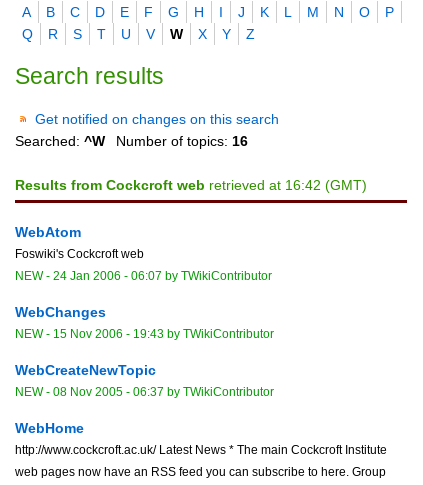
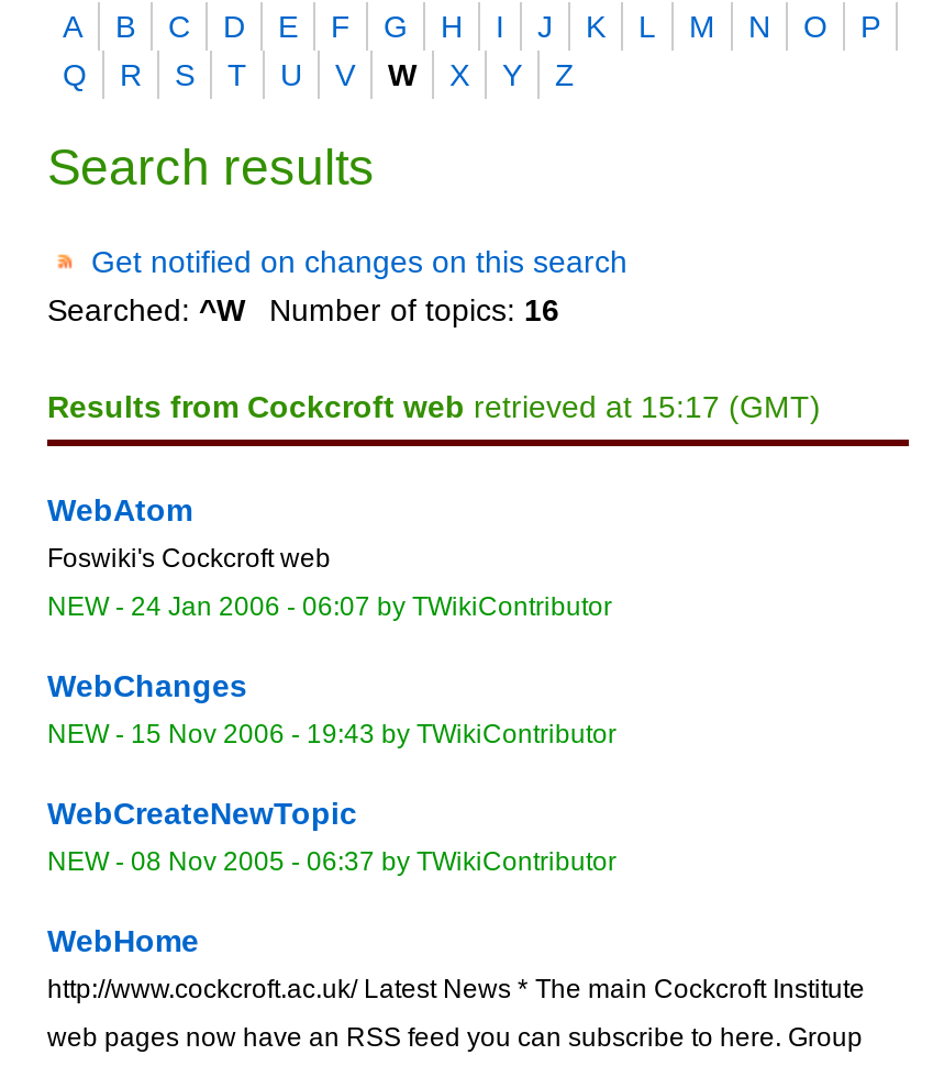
- Results from Cockcroft web retrieved at 16:42 (GMT)
+ Results from Cockcroft web retrieved at 15:17 (GMT)
